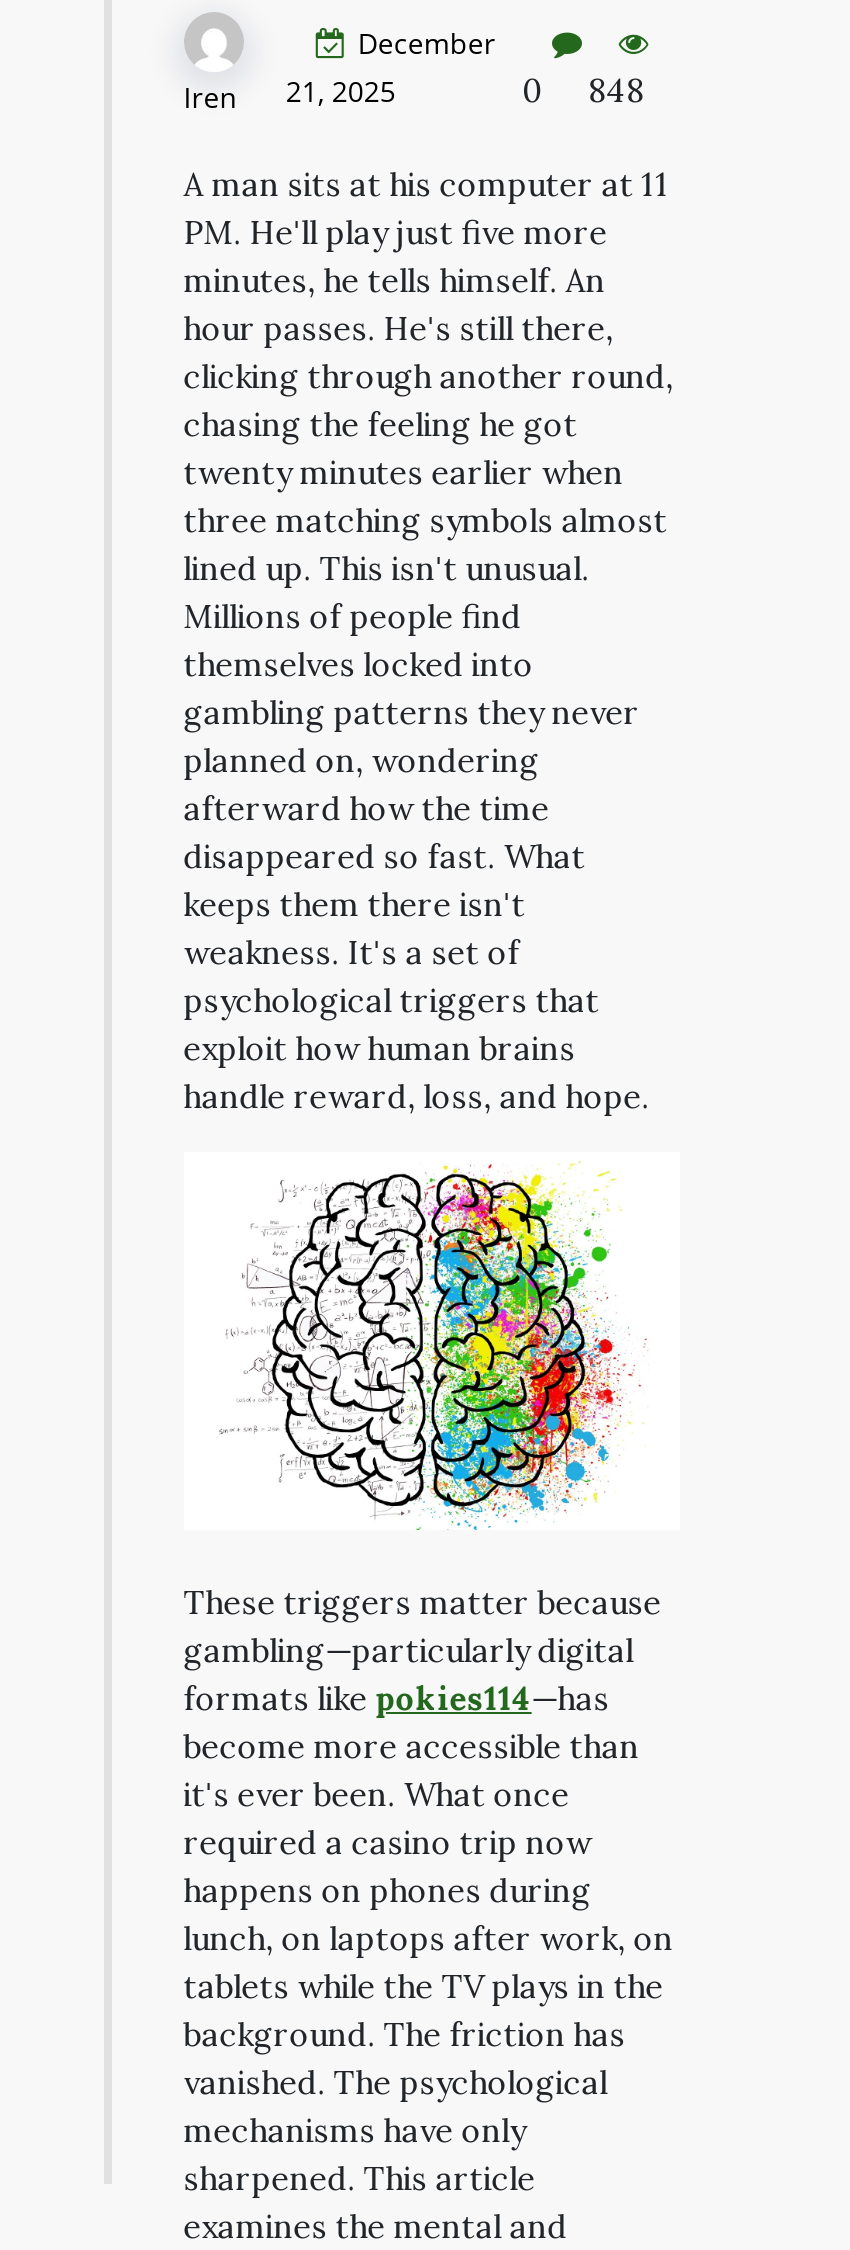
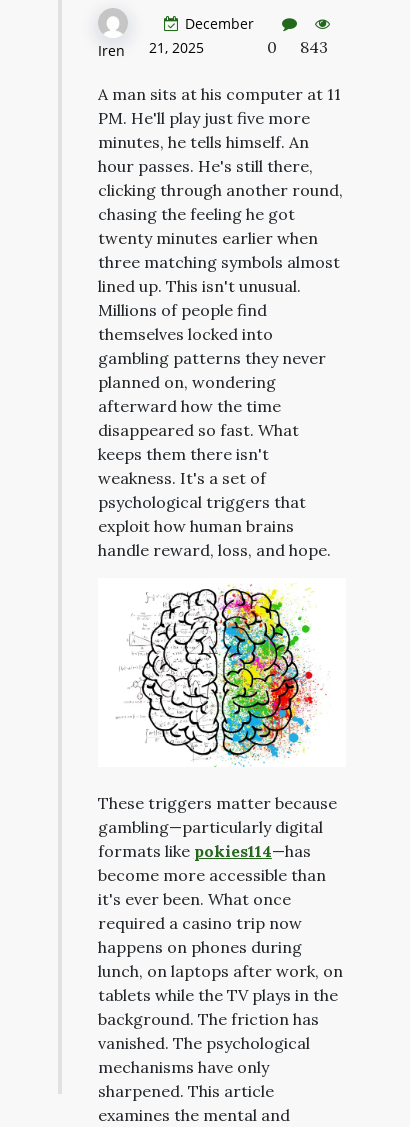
- 0 848
+ 0 843
